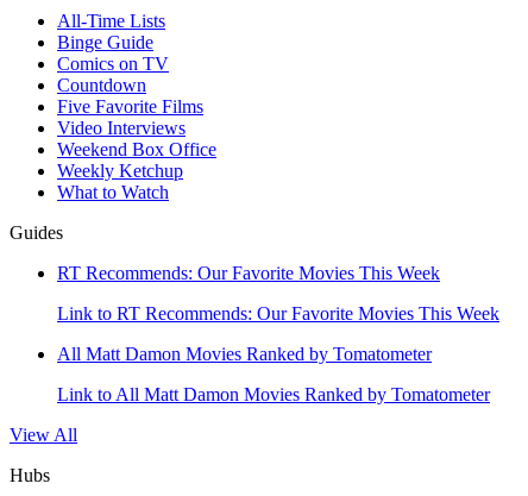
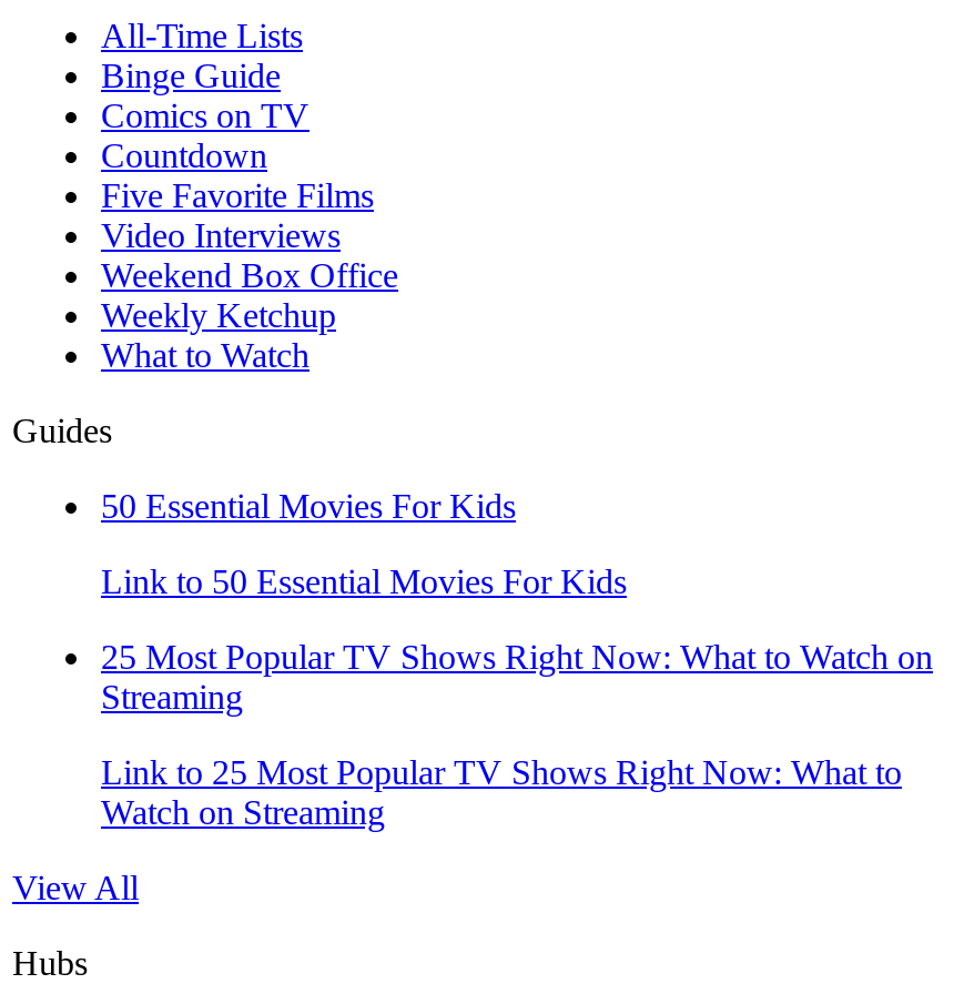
- RT Recommends: Our Favorite Movies This Week
+ 50 Essential Movies For Kids

- Link to RT Recommends: Our Favorite Movies This Week
+ Link to 50 Essential Movies For Kids

- All Matt Damon Movies Ranked by Tomatometer
+ 25 Most Popular TV Shows Right Now: What to Watch on
+ Streaming

- Link to All Matt Damon Movies Ranked by Tomatometer
+ Link to 25 Most Popular TV Shows Right Now: What to
+ Watch on Streaming
